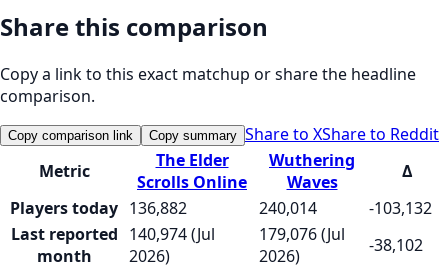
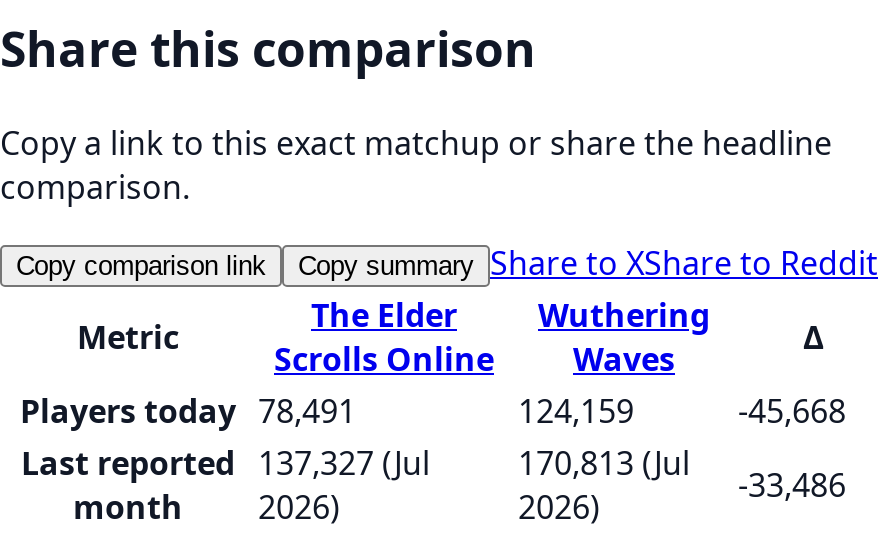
- Players today 136,882
+ Players today 78,491

- 240,014
+ 124,159

- -103,132
+ -45,668

- 140,974 (Jul
+ 137,327 (Jul

- 179,076 (Jul
+ 170,813 (Jul

- -38,102
+ -33,486
